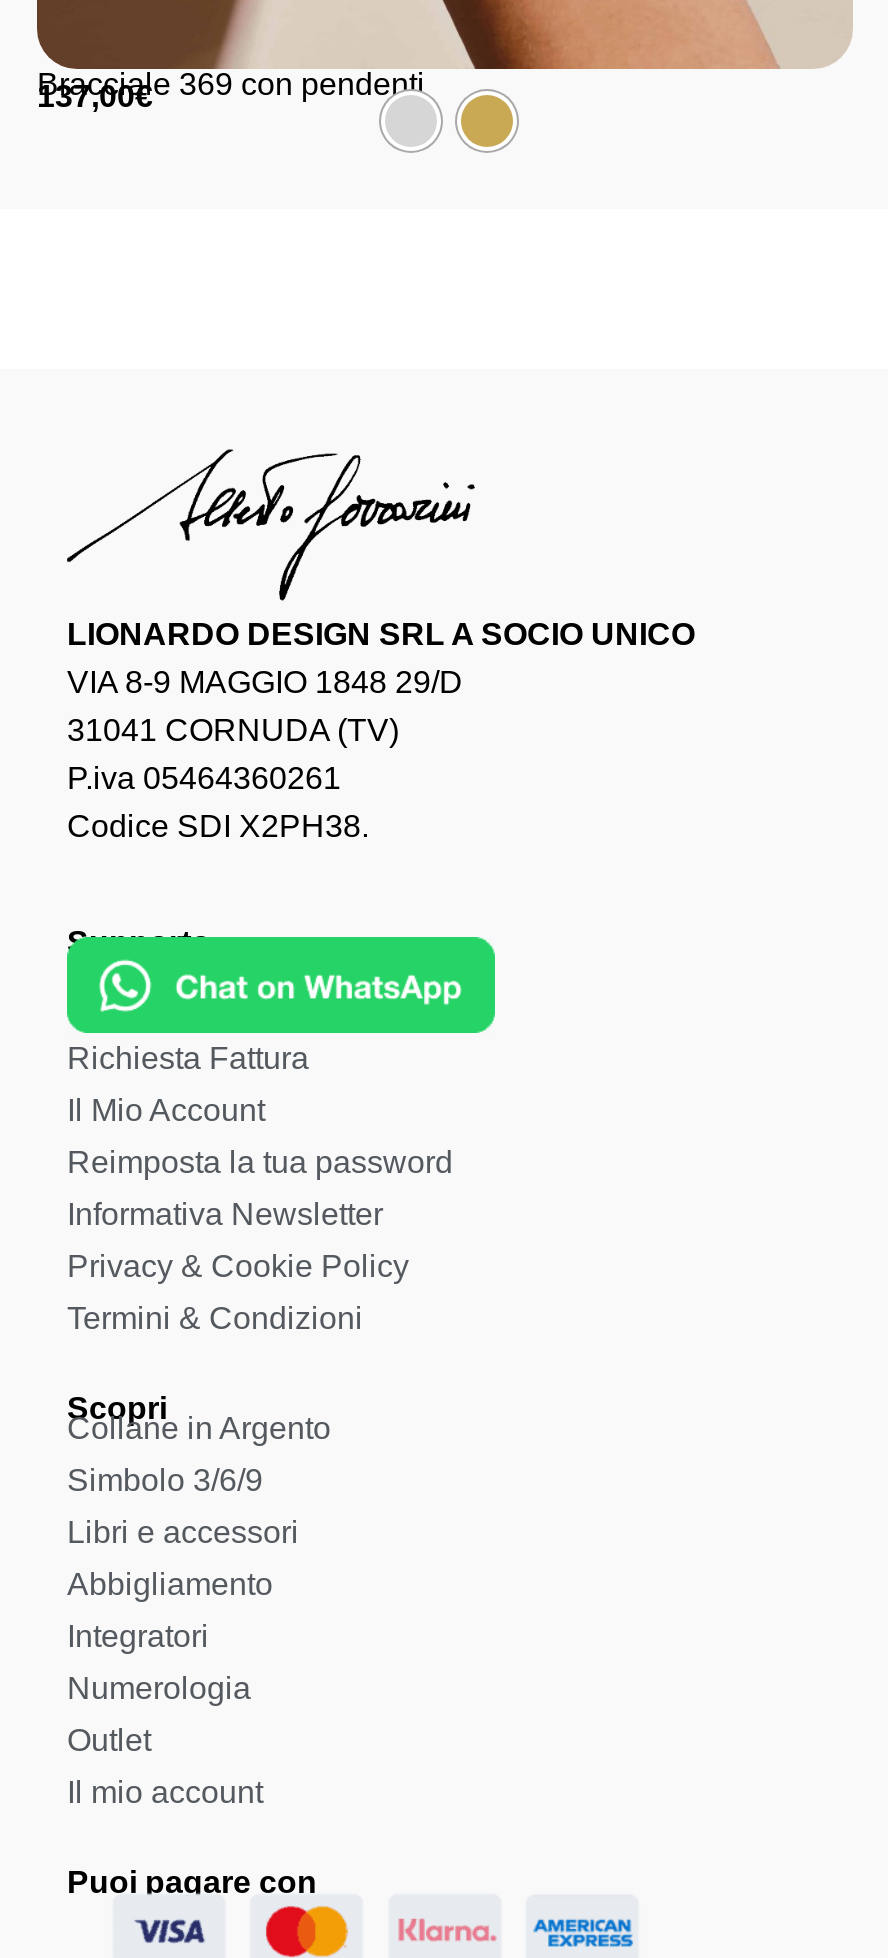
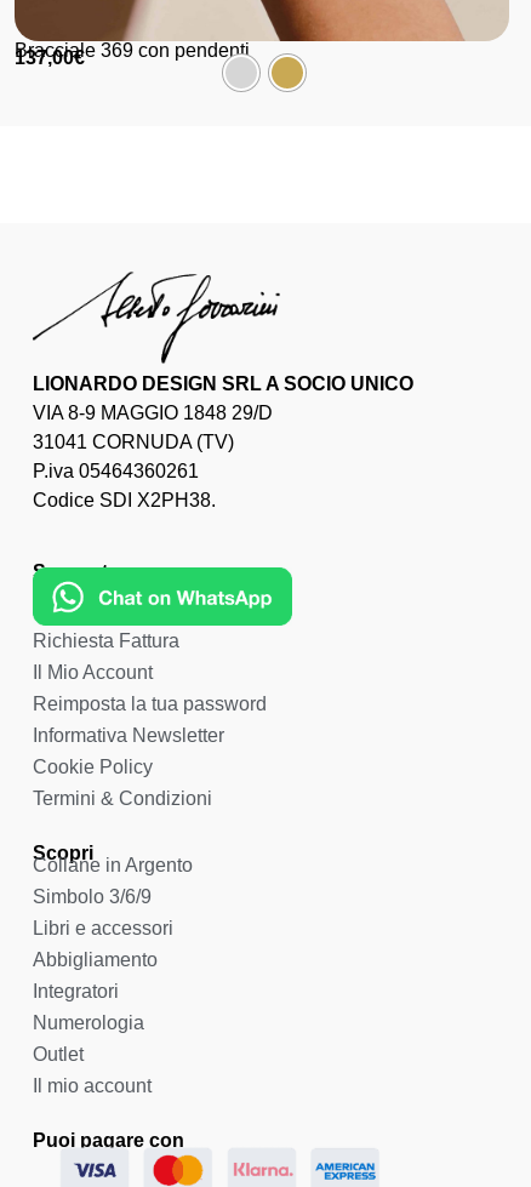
- Privacy & Cookie Policy
+ Cookie Policy
